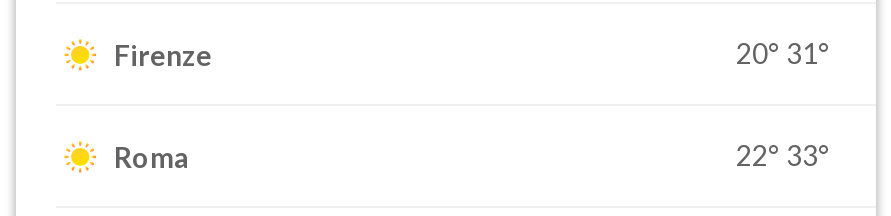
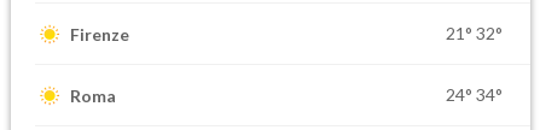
- 20° 31°
+ 21° 32°

- 22° 33°
+ 24° 34°
